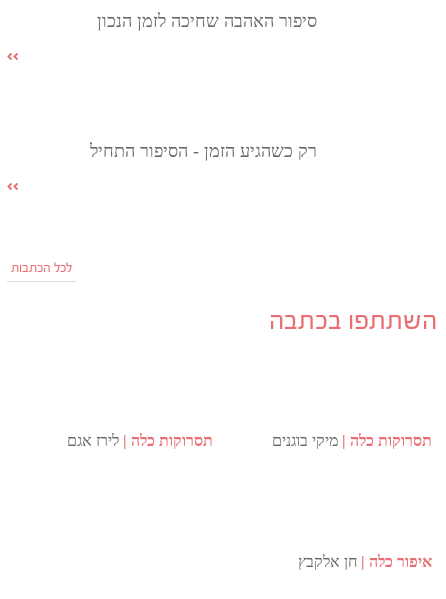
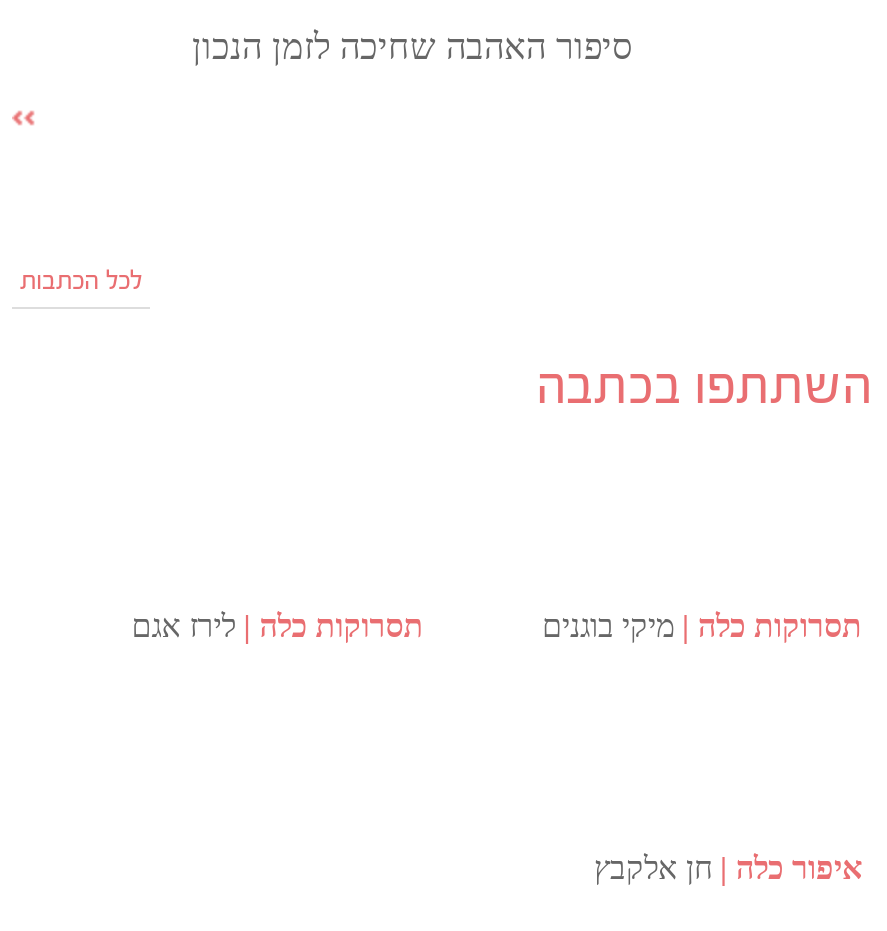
- רק כשהגיע הזמן - הסיפור התחיל
